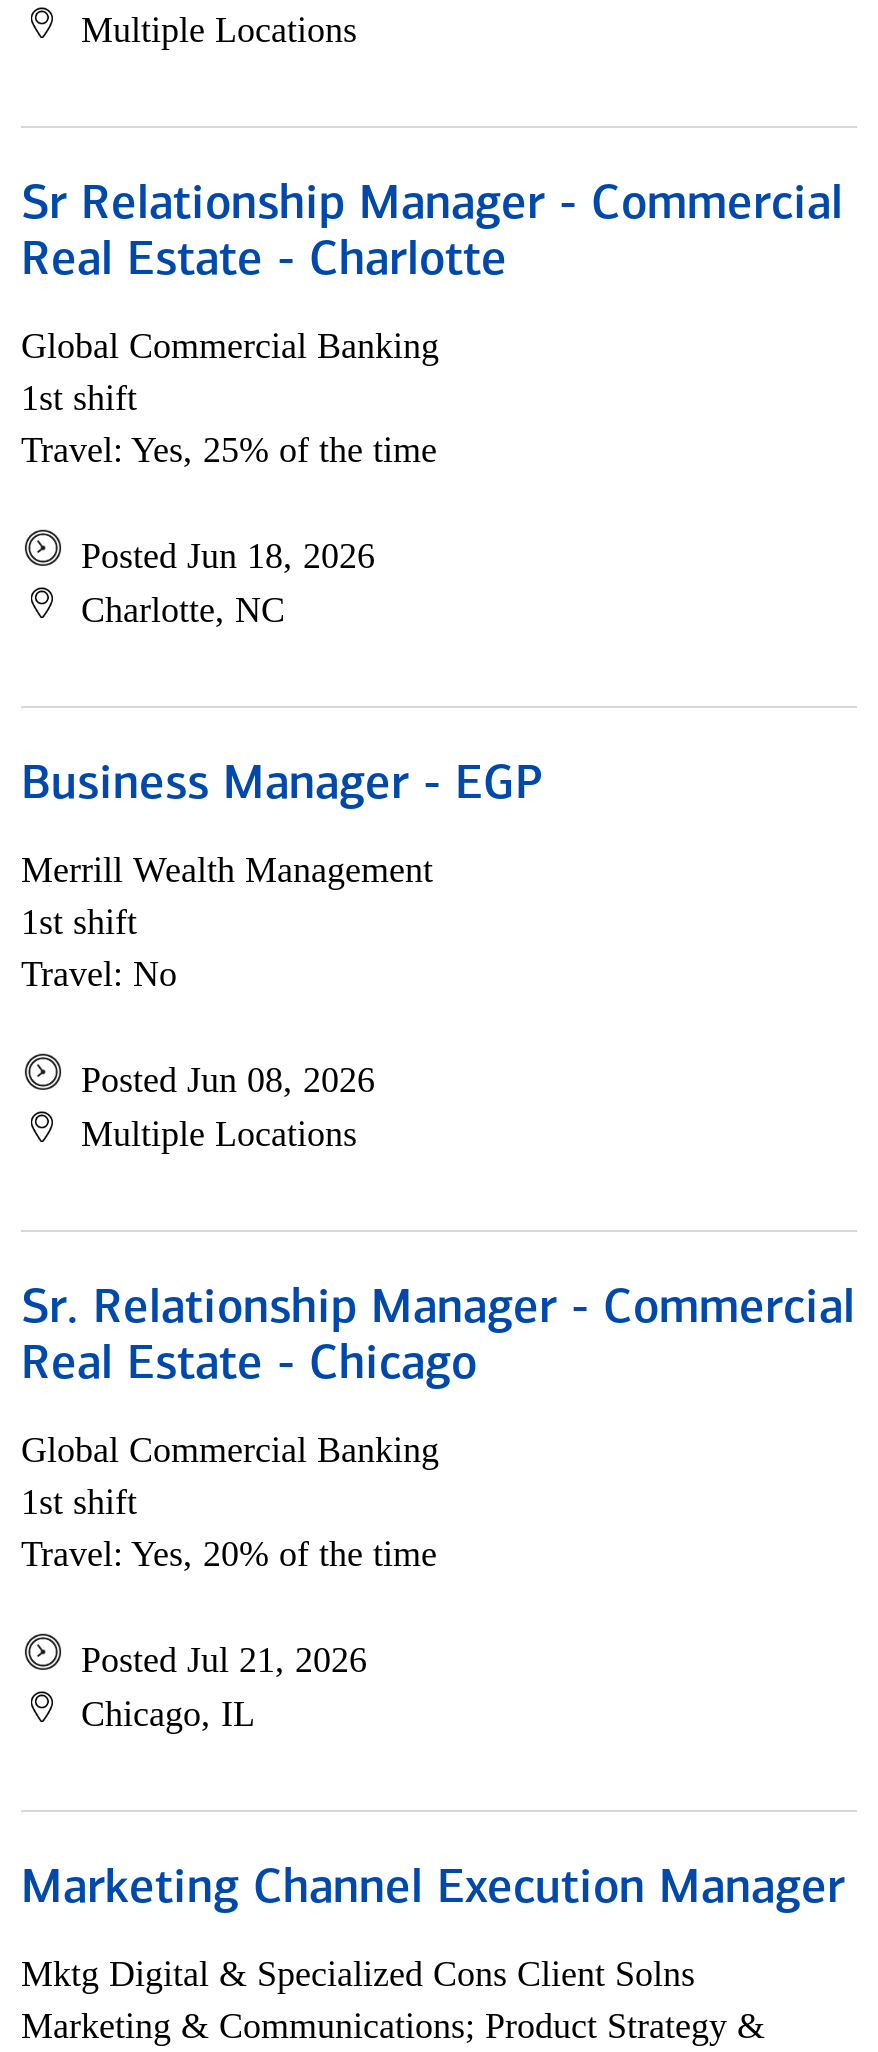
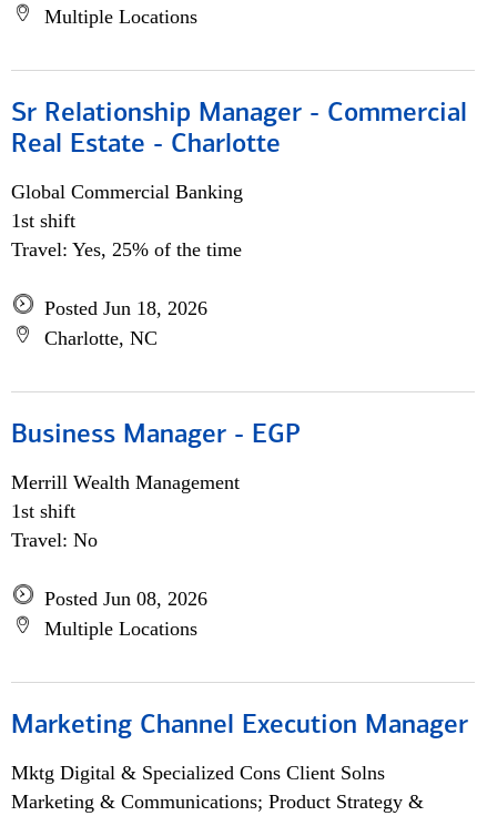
- Sr. Relationship Manager - Commercial
- Real Estate - Chicago
- Global Commercial Banking
- 1st shift
- Travel: Yes, 20% of the time
- Posted Jul 21, 2026
- Chicago, IL
